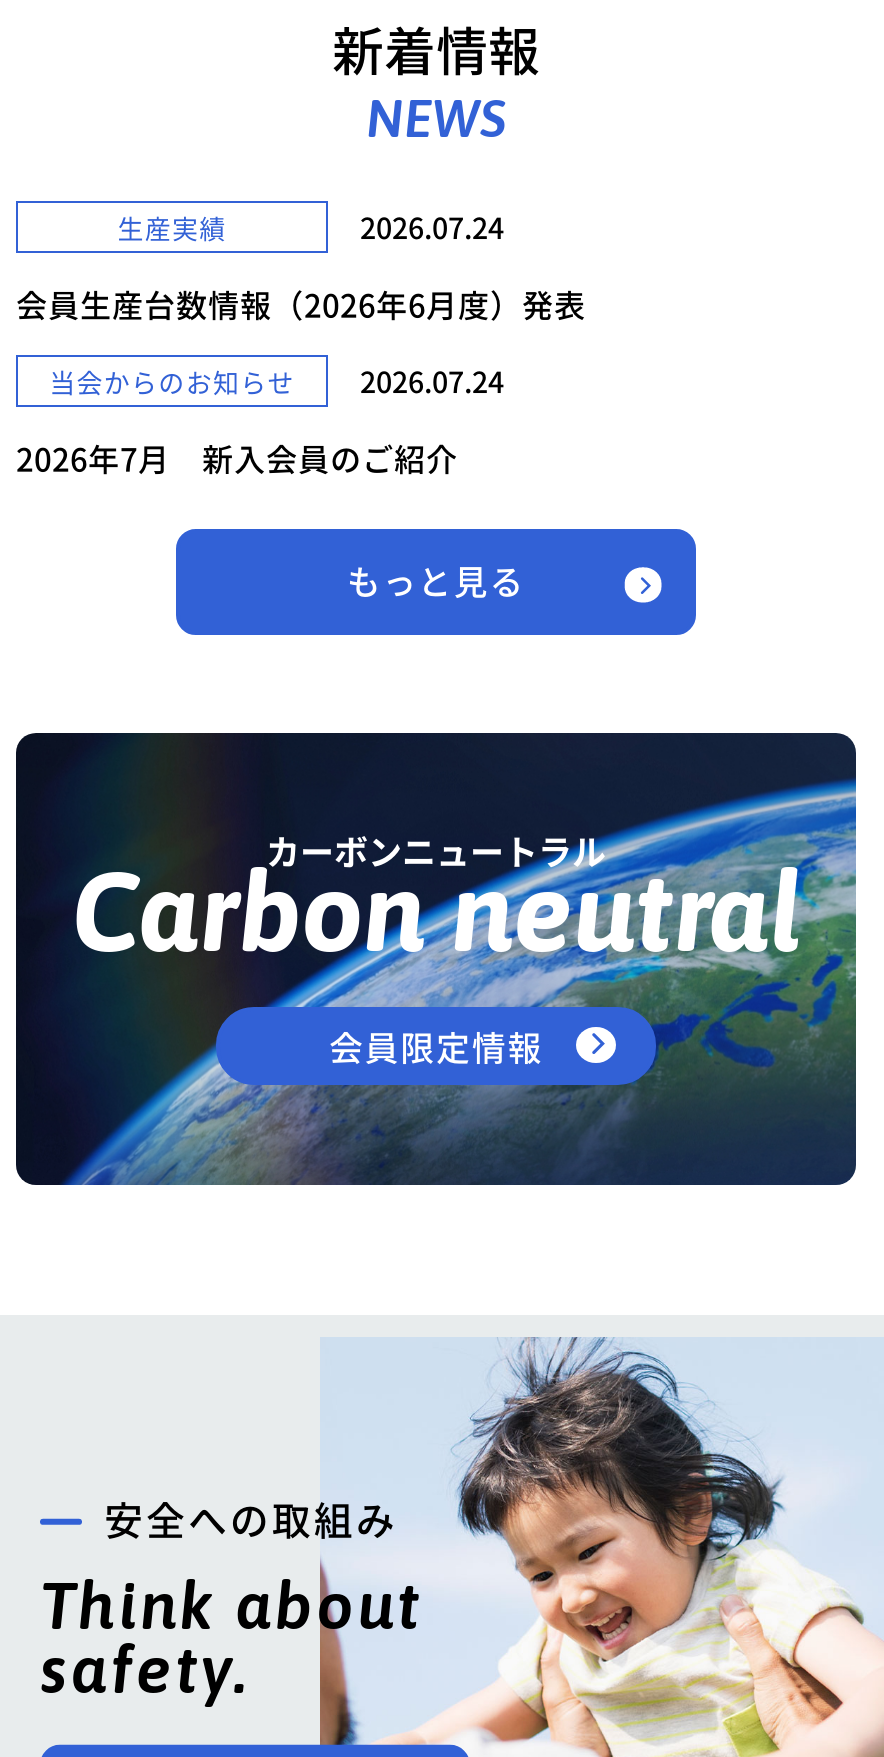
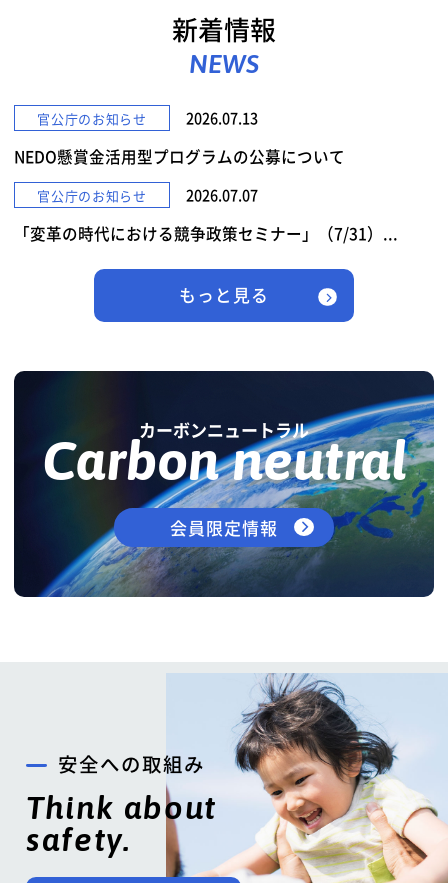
- 生産実績
- 2026.07.24
+ 官公庁のお知らせ
+ 2026.07.13

- 会員生産台数情報（2026年6月度）発表
+ NEDO懸賞金活用型プログラムの公募について

- 当会からのお知らせ
- 2026.07.24
+ 官公庁のお知らせ
+ 2026.07.07

- 2026年7月 新入会員のご紹介
+ 「変革の時代における競争政策セミナー」（7/31）...
